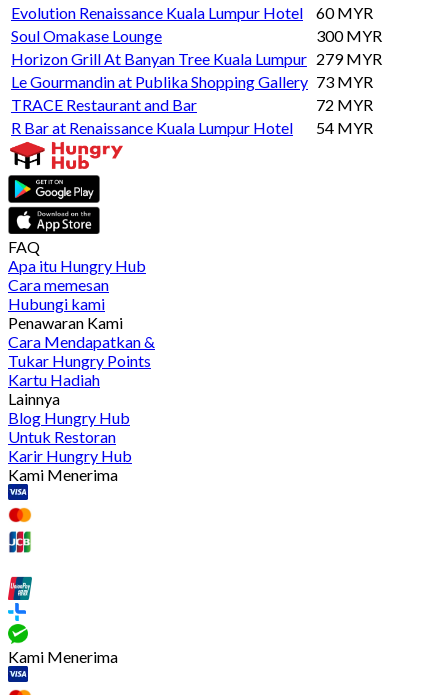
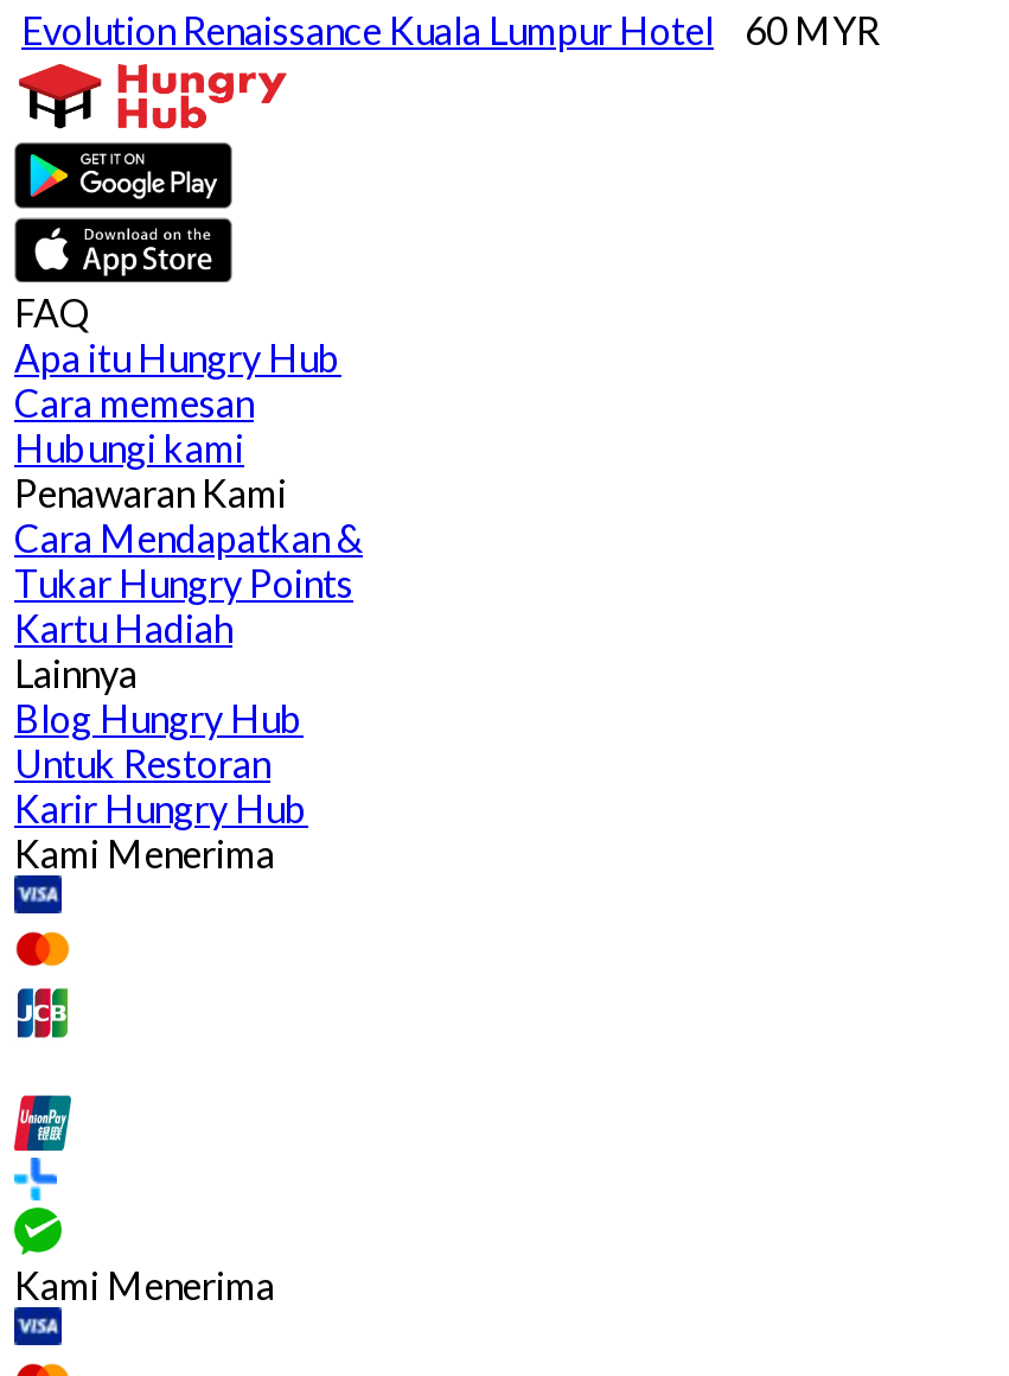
- Soul Omakase Lounge
- 300 MYR
- Horizon Grill At Banyan Tree Kuala Lumpur 279 MYR
- Le Gourmandin at Publika Shopping Gallery 73 MYR
- TRACE Restaurant and Bar
- 72 MYR
- R Bar at Renaissance Kuala Lumpur Hotel
- 54 MYR
